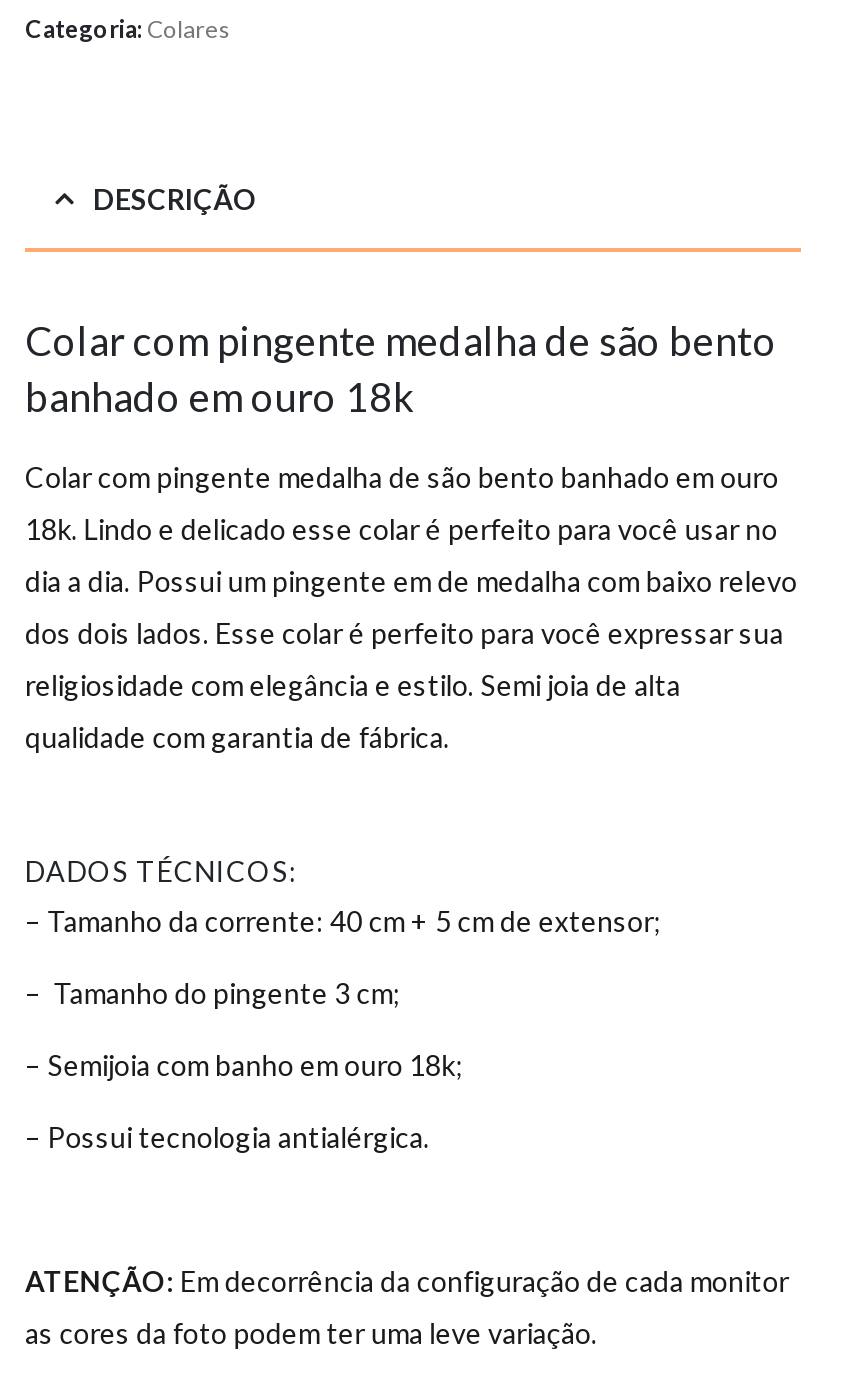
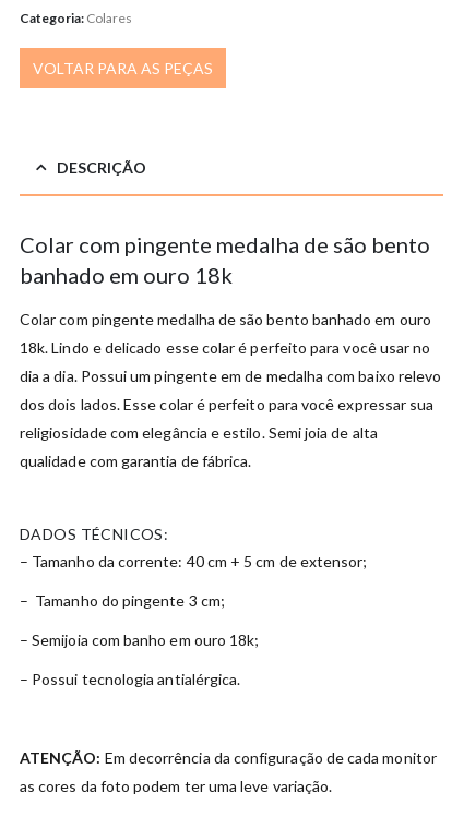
+ VOLTAR PARA AS PEÇAS
